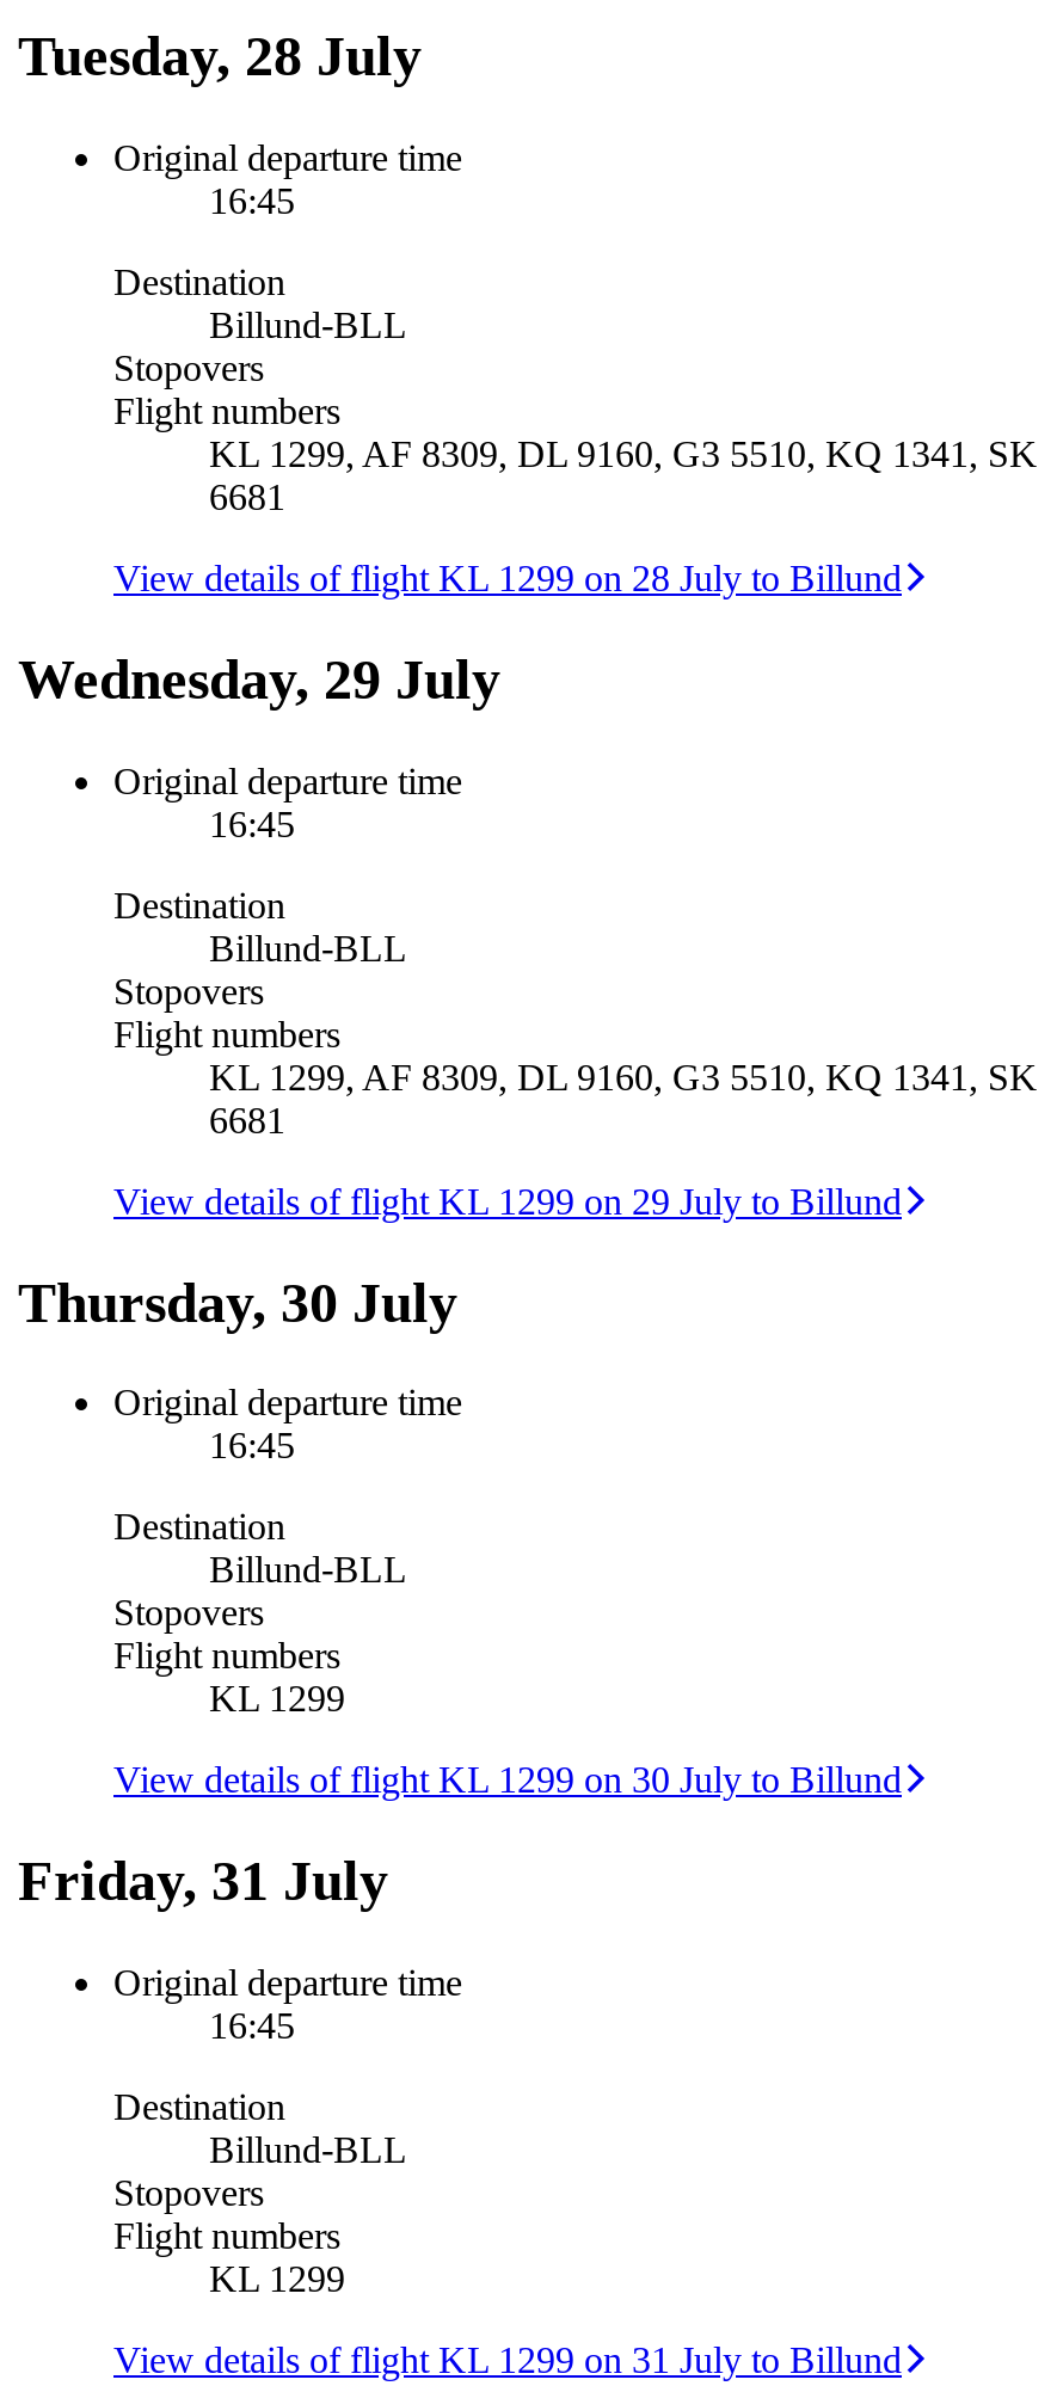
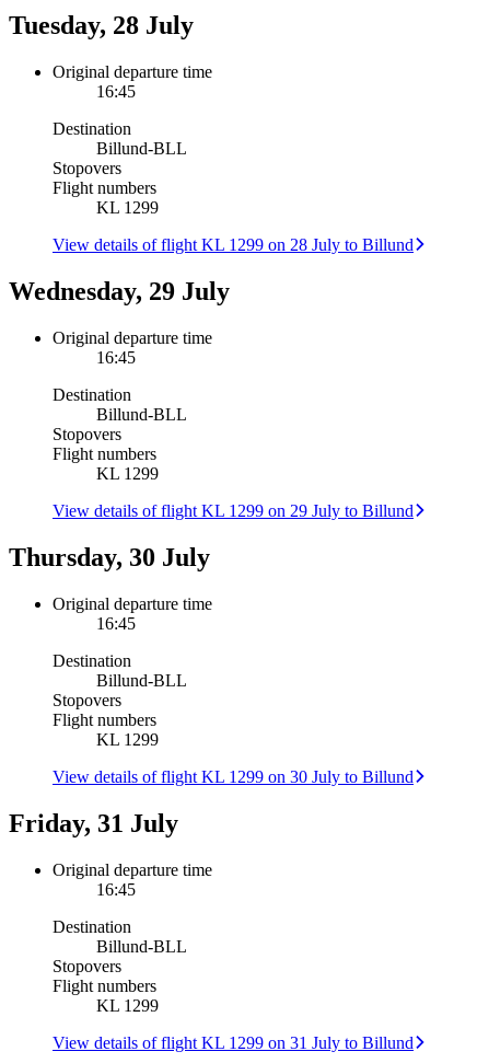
- KL 1299, AF 8309, DL 9160, G3 5510, KQ 1341, SK
- 6681
+ KL 1299

- KL 1299, AF 8309, DL 9160, G3 5510, KQ 1341, SK
- 6681
+ KL 1299
